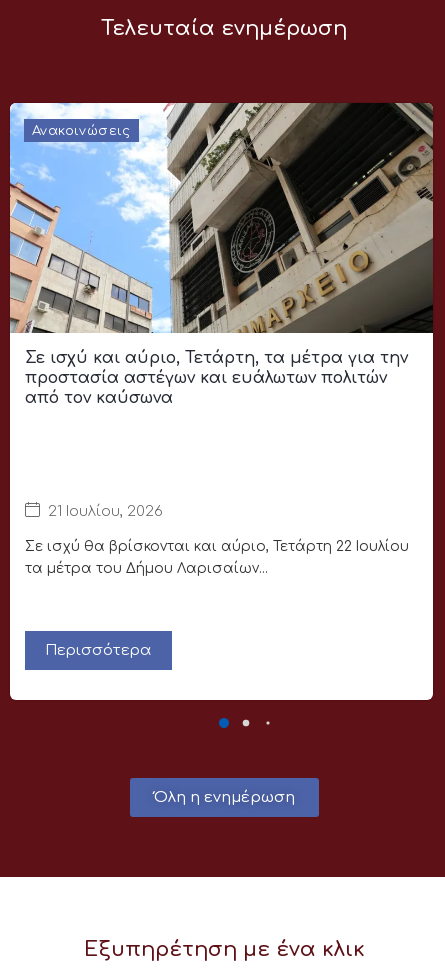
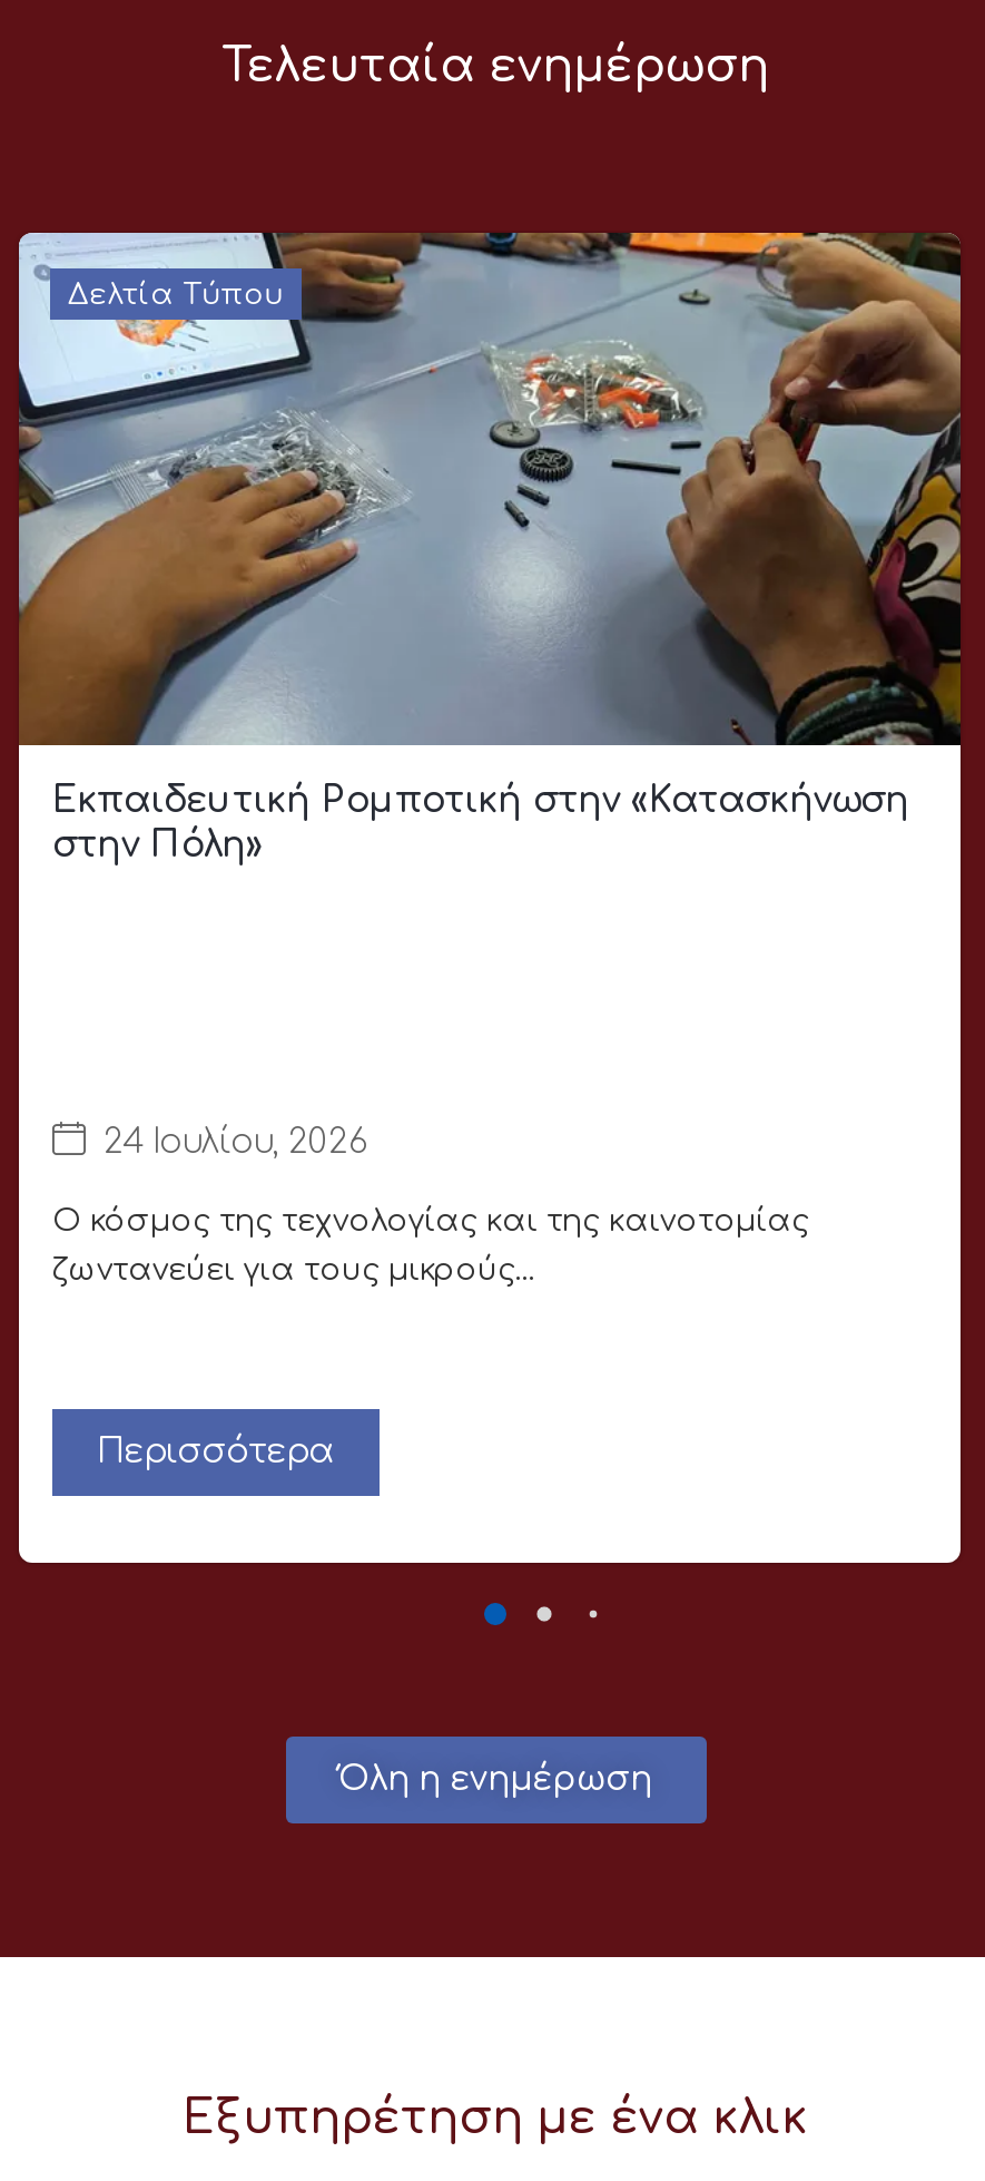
- [image]
- Ανακοινώσεις
+ [image]
+ Δελτία Τύπου

- Σε ισχύ και αύριο, Τετάρτη, τα μέτρα για την
- προστασία αστέγων και ευάλωτων πολιτών
- από τον καύσωνα
+ Εκπαιδευτική Ρομποτική στην «Κατασκήνωση
+ στην Πόλη»

- 21 Ιουλίου, 2026
+ 24 Ιουλίου, 2026

- Σε ισχύ θα βρίσκονται και αύριο, Τετάρτη 22 Ιουλίου
+ Ο κόσμος της τεχνολογίας και της καινοτομίας

- τα μέτρα του Δήμου Λαρισαίων...
+ ζωντανεύει για τους μικρούς...
